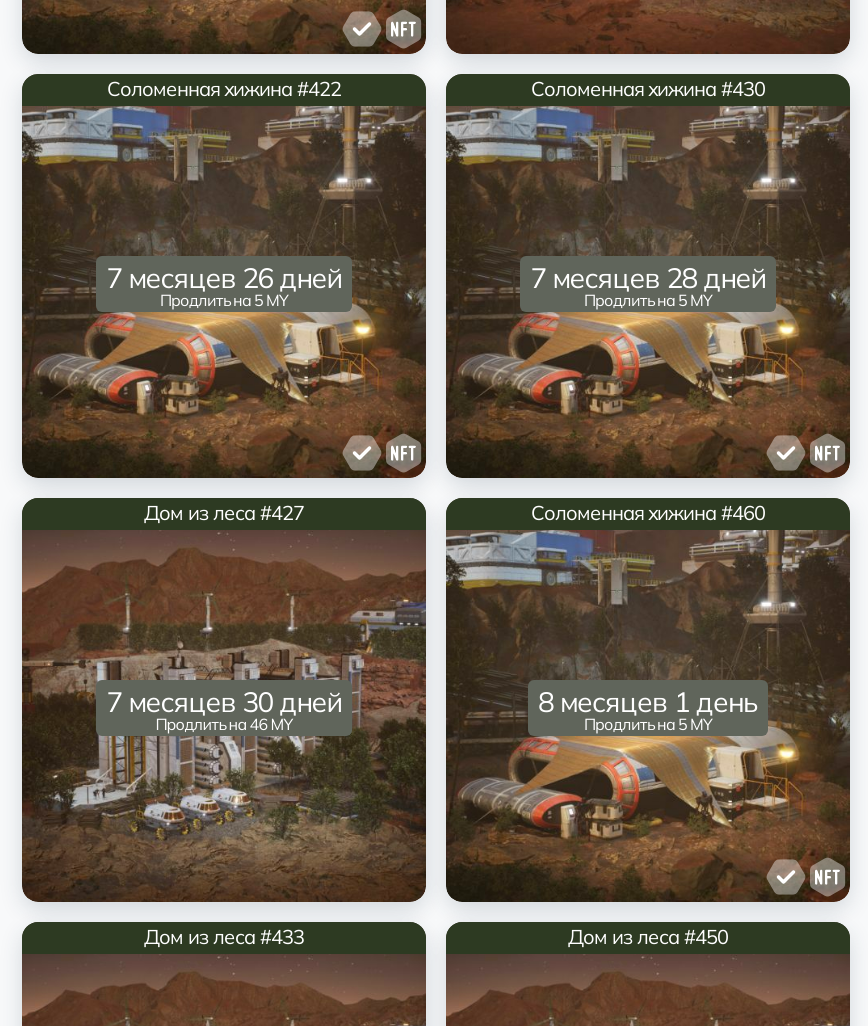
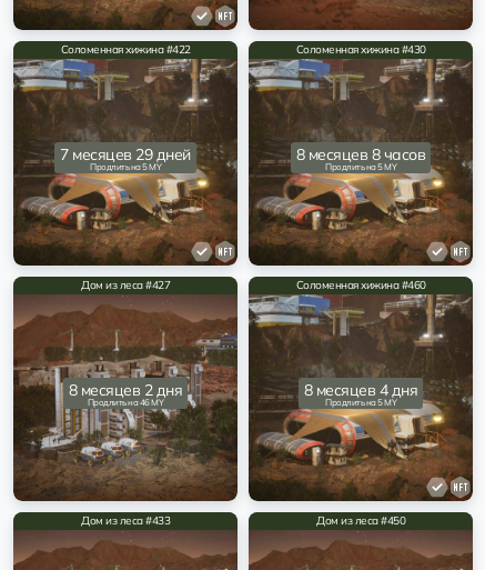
- 7 месяцев 26 дней
+ 7 месяцев 29 дней

- 7 месяцев 28 дней
+ 8 месяцев 8 часов

- 7 месяцев 30 дней
+ 8 месяцев 2 дня

- 8 месяцев 1 день
+ 8 месяцев 4 дня
